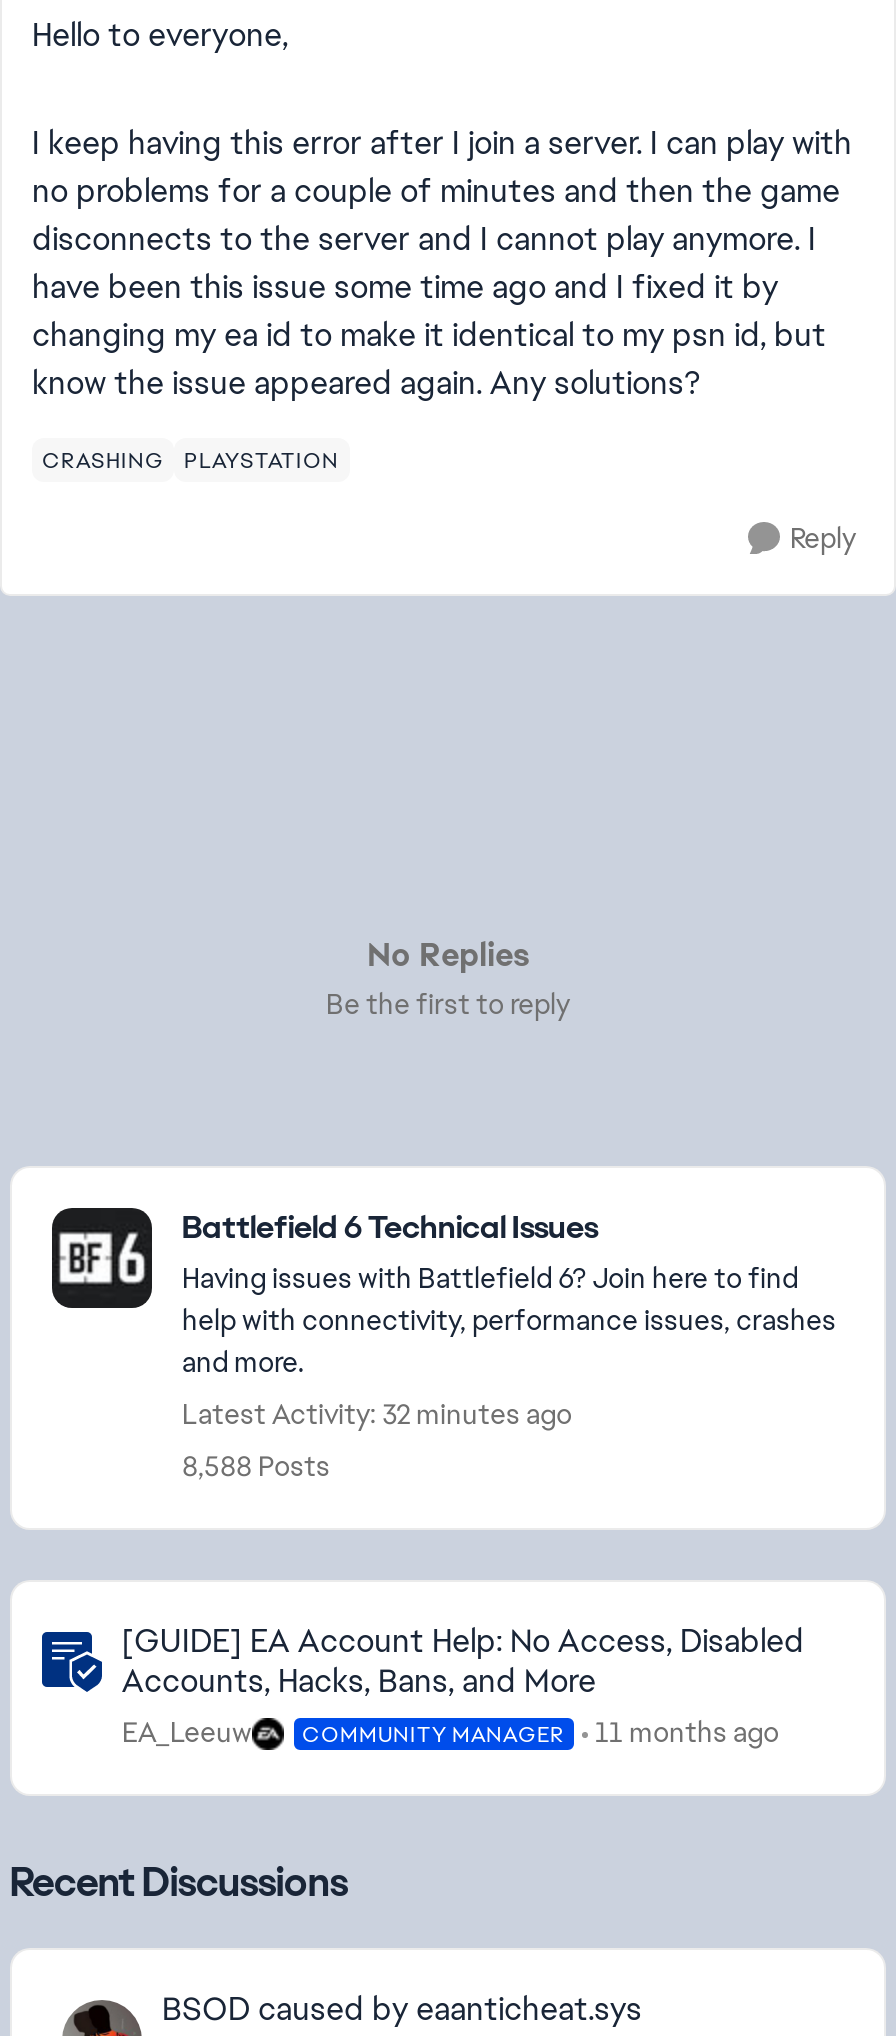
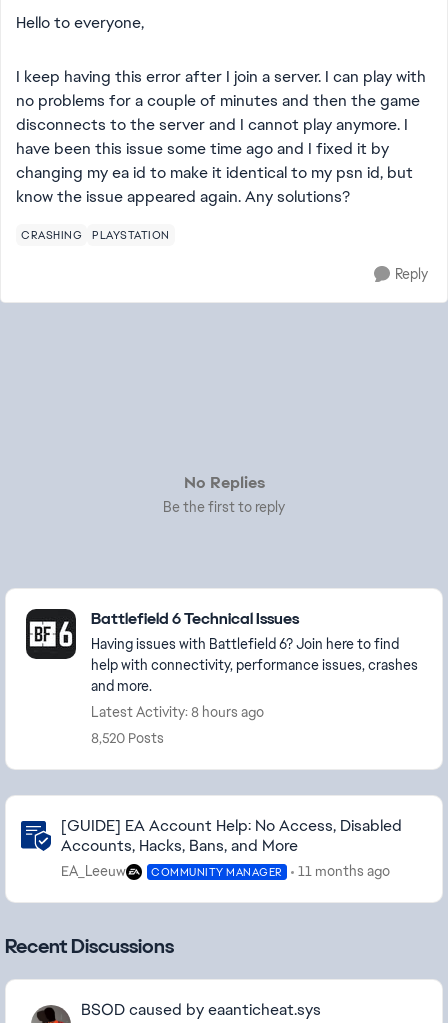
- Latest Activity: 32 minutes ago
+ Latest Activity: 8 hours ago

- 8,588 Posts
+ 8,520 Posts
